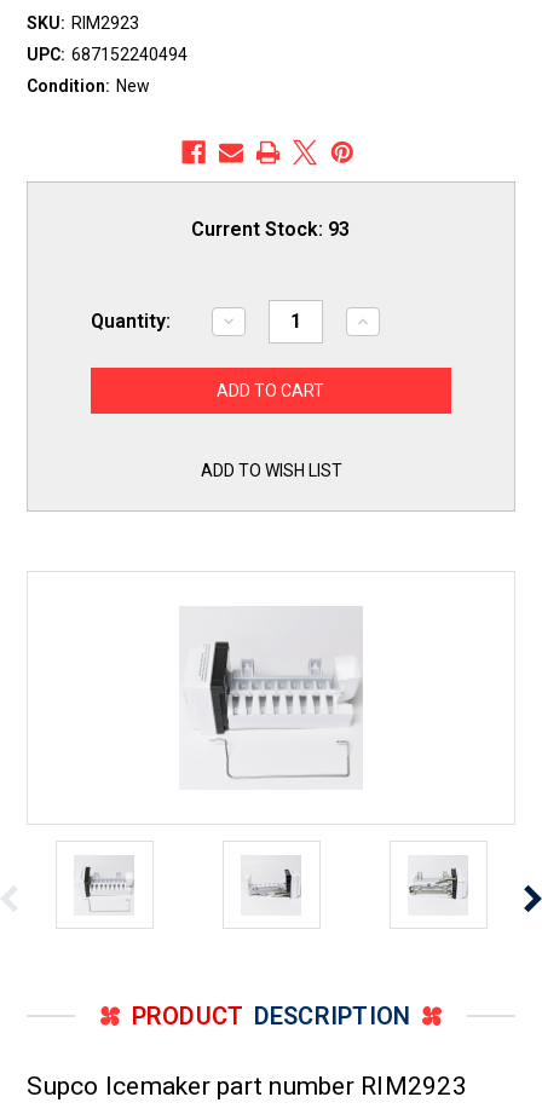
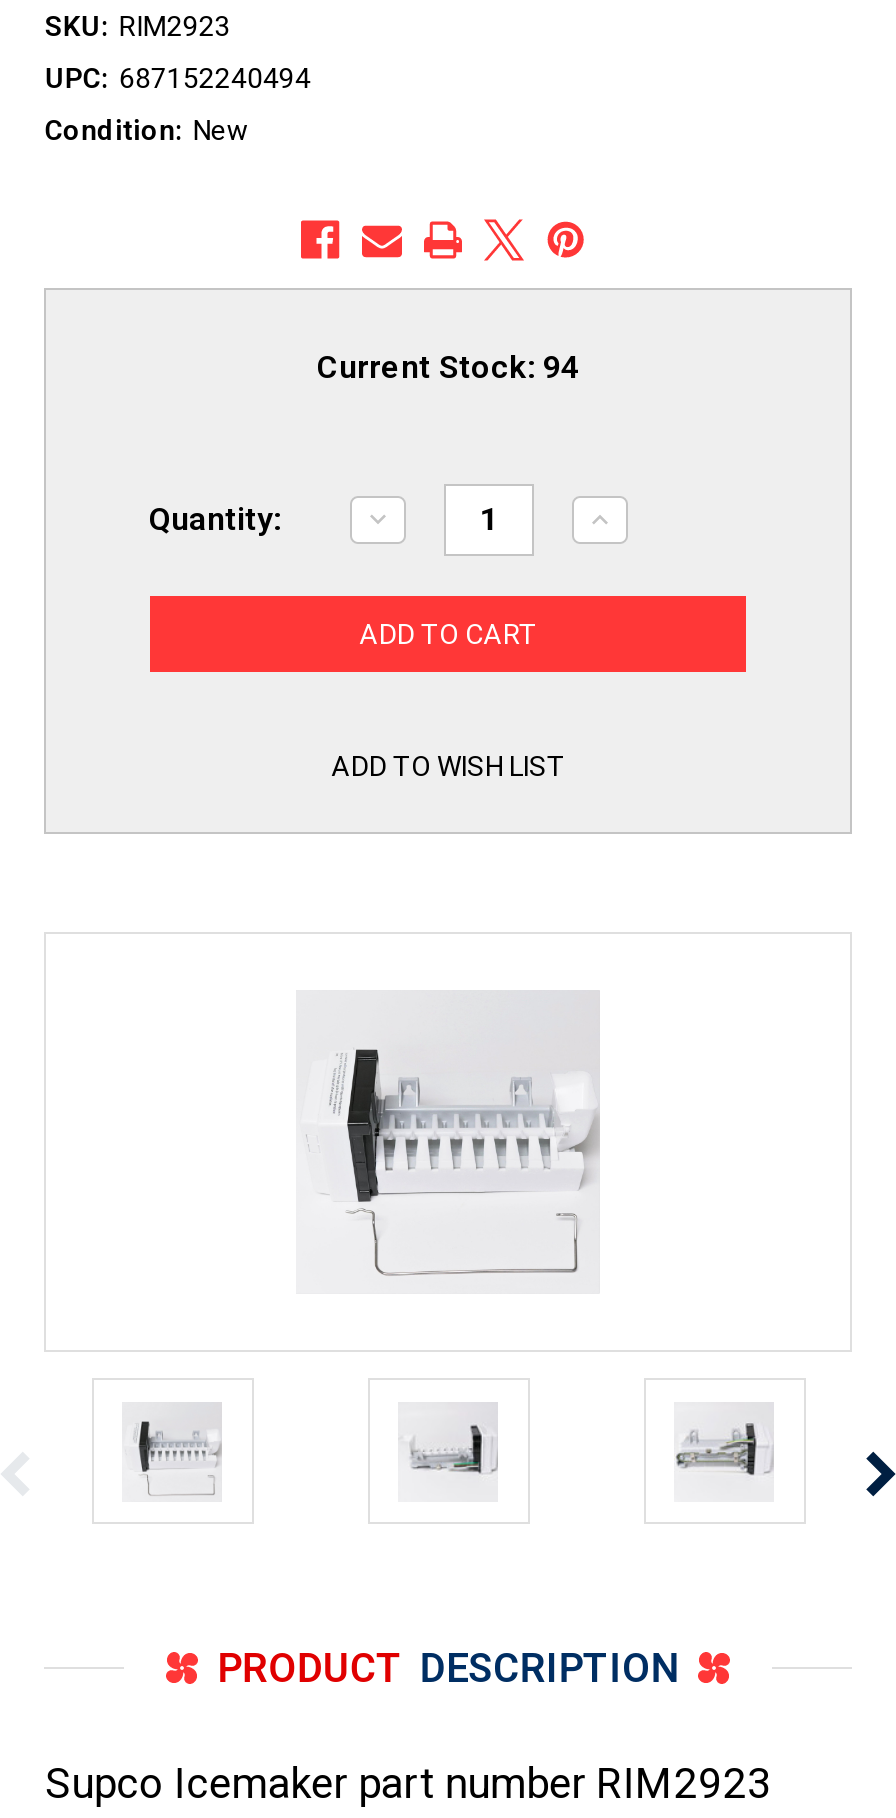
- Current Stock: 93
+ Current Stock: 94
